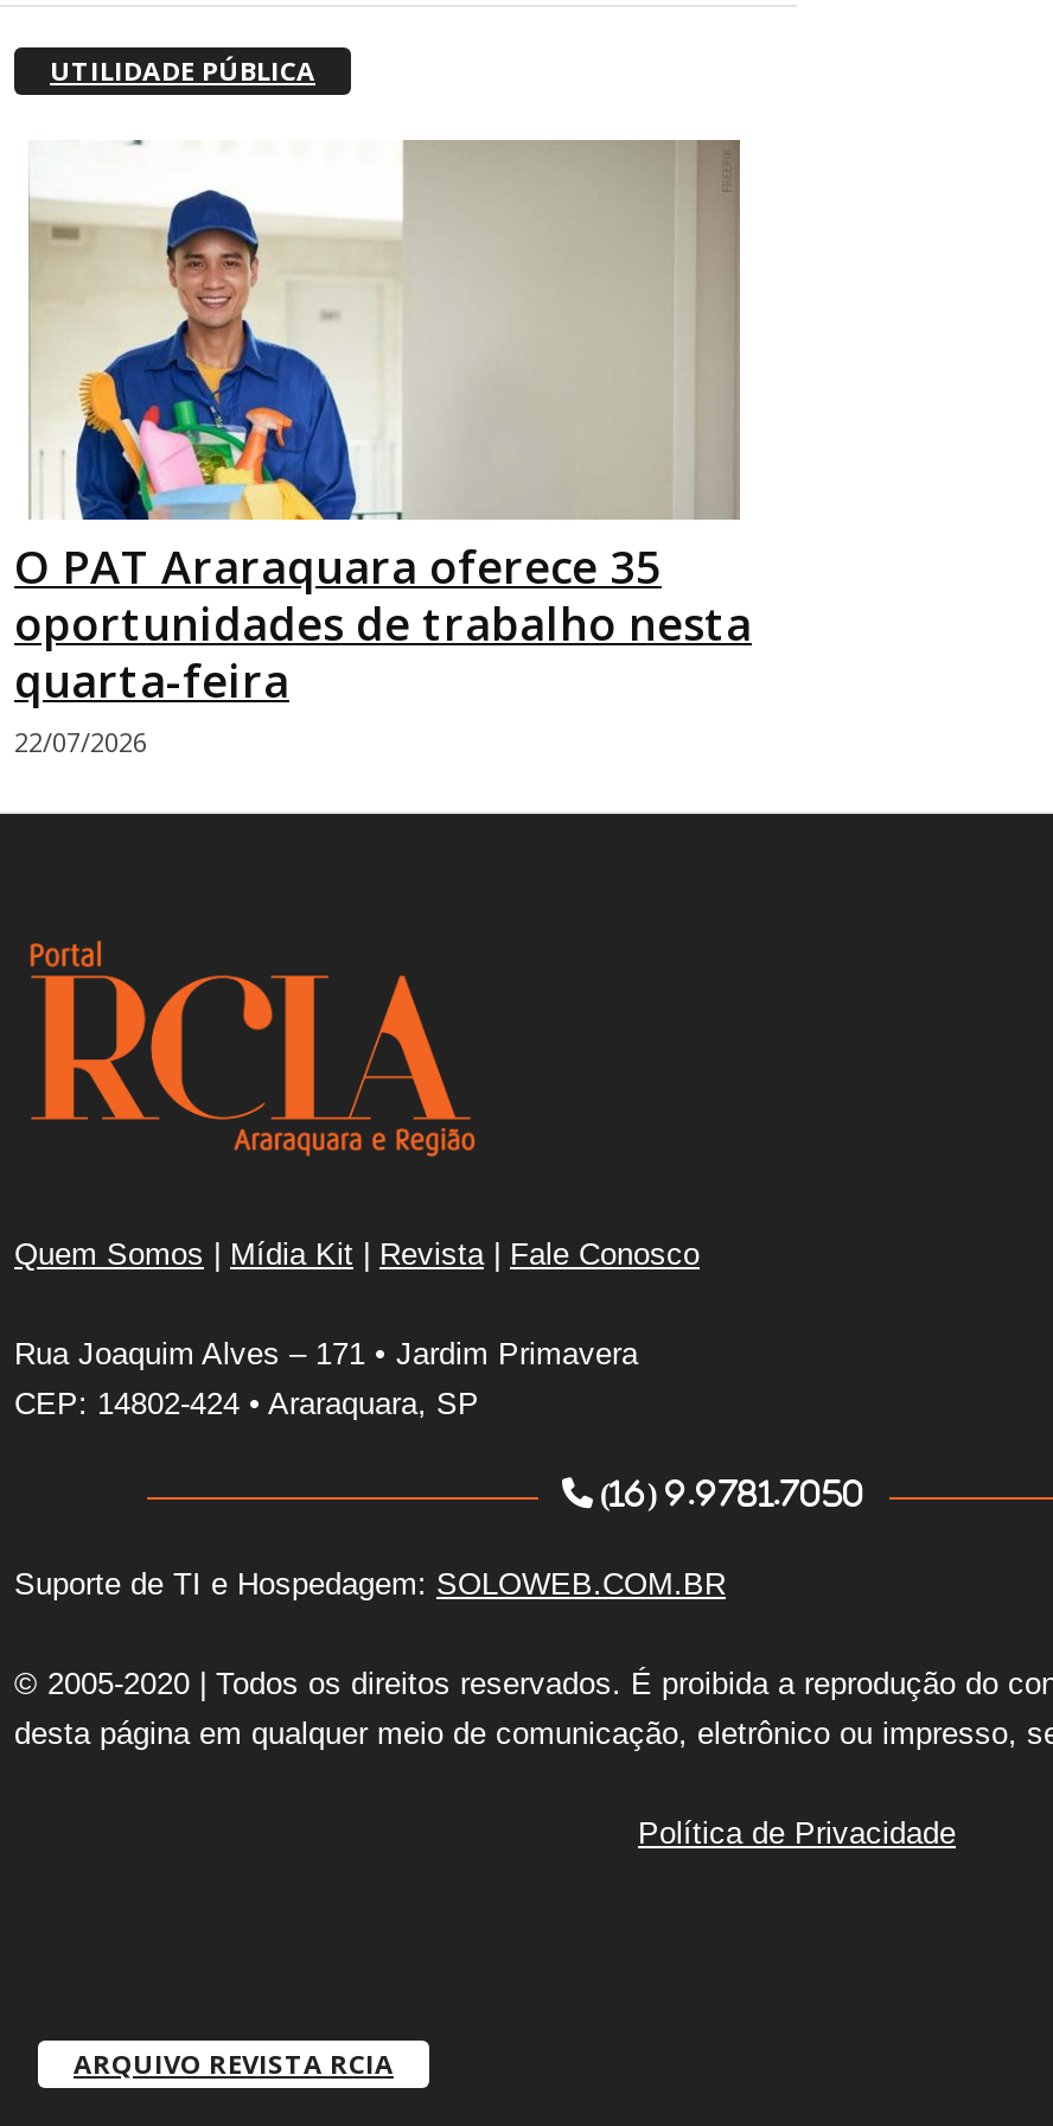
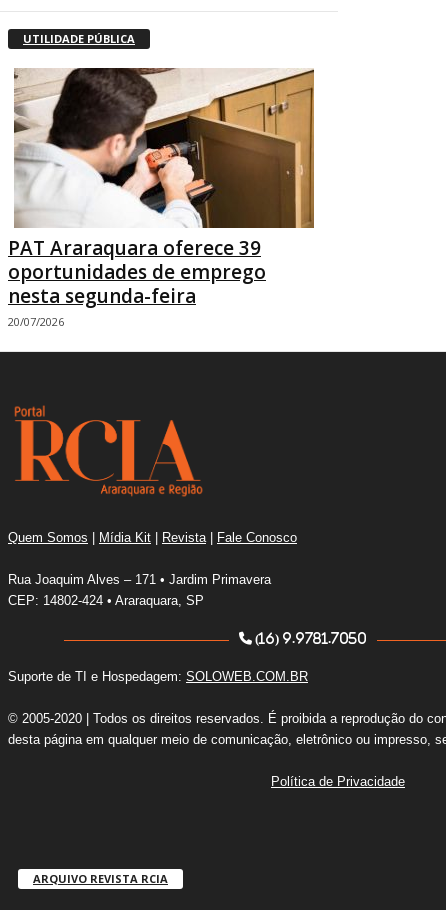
- [image]
- O PAT Araraquara oferece 35
- oportunidades de trabalho nesta
- quarta-feira
- 22/07/2026
+ [image]
+ PAT Araraquara oferece 39
+ oportunidades de emprego
+ nesta segunda-feira
+ 20/07/2026
